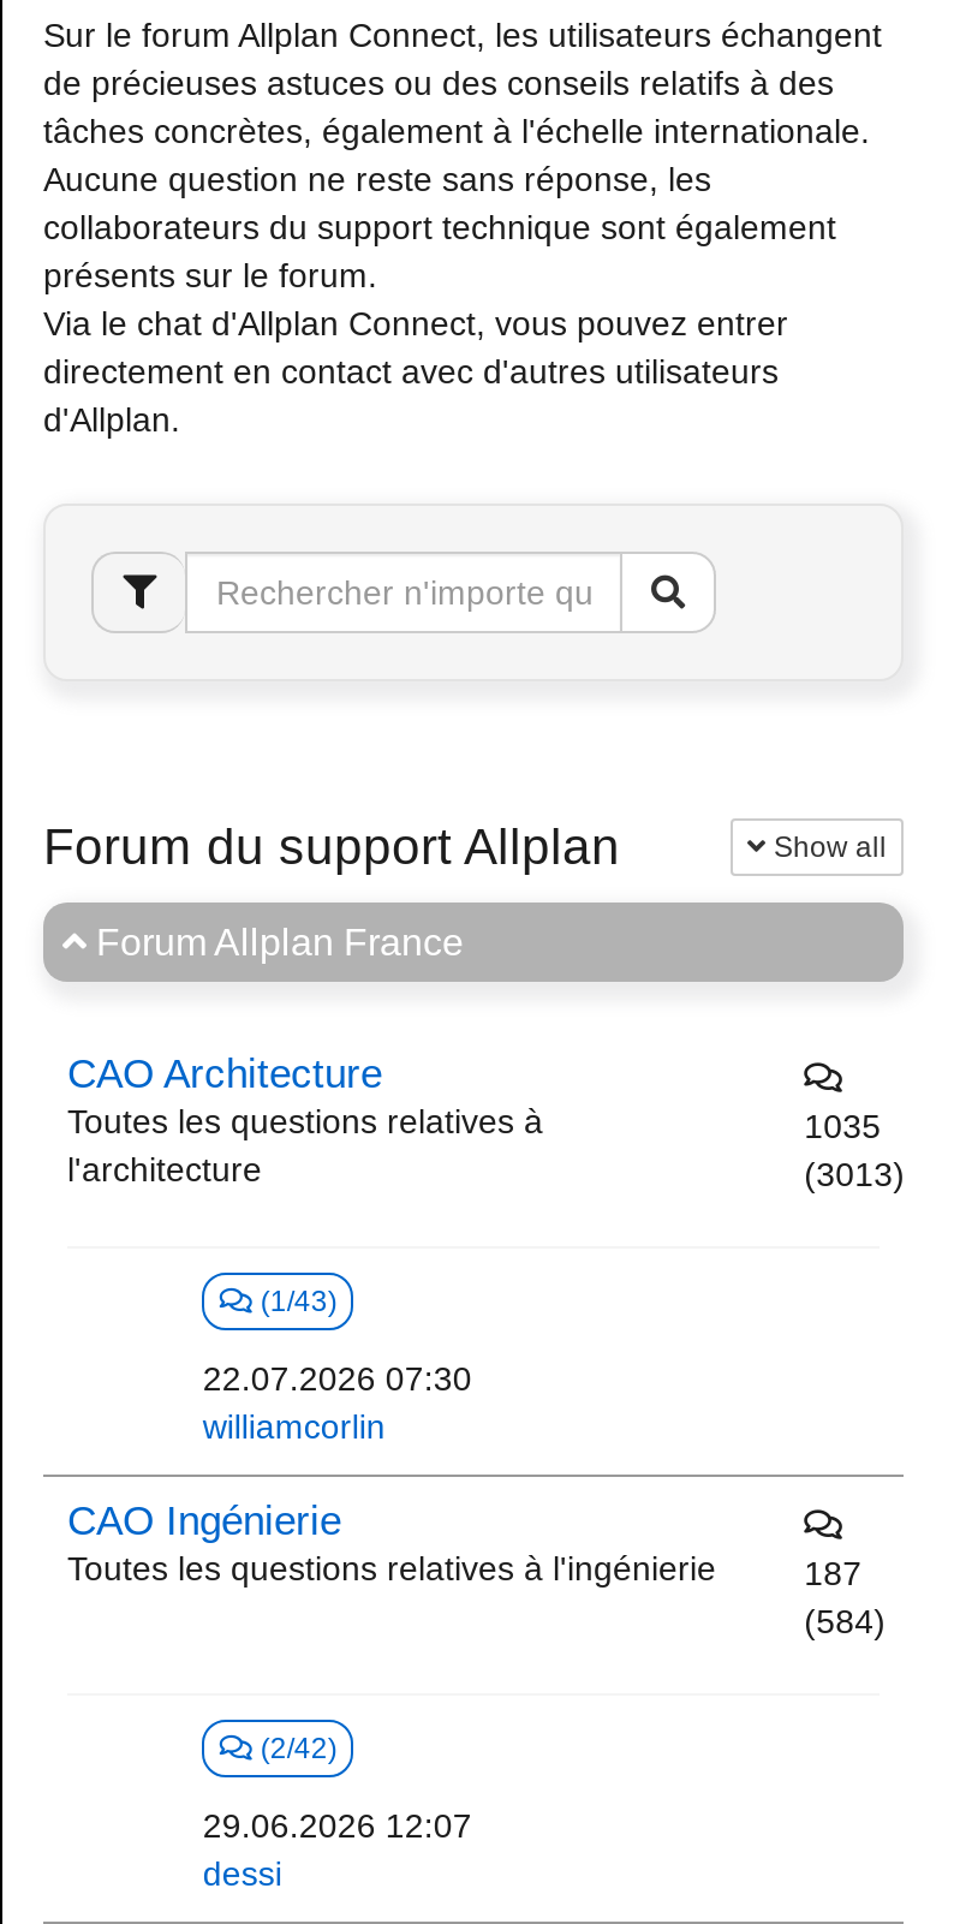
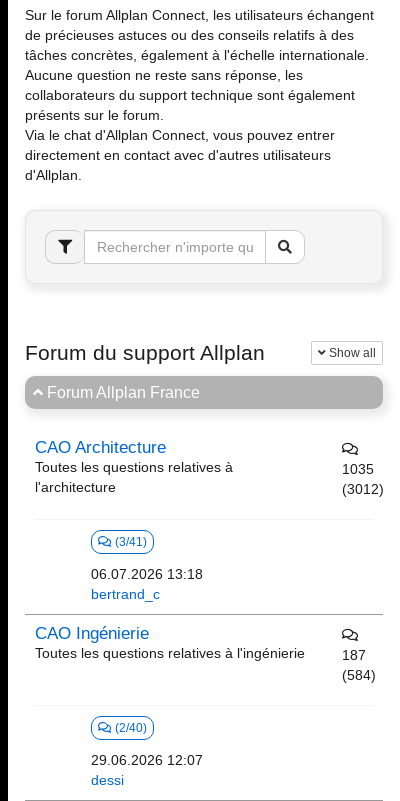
- (3013)
+ (3012)

- (1/43)
+ (3/41)

- 22.07.2026 07:30
- williamcorlin
+ 06.07.2026 13:18
+ bertrand_c

- (2/42)
+ (2/40)
